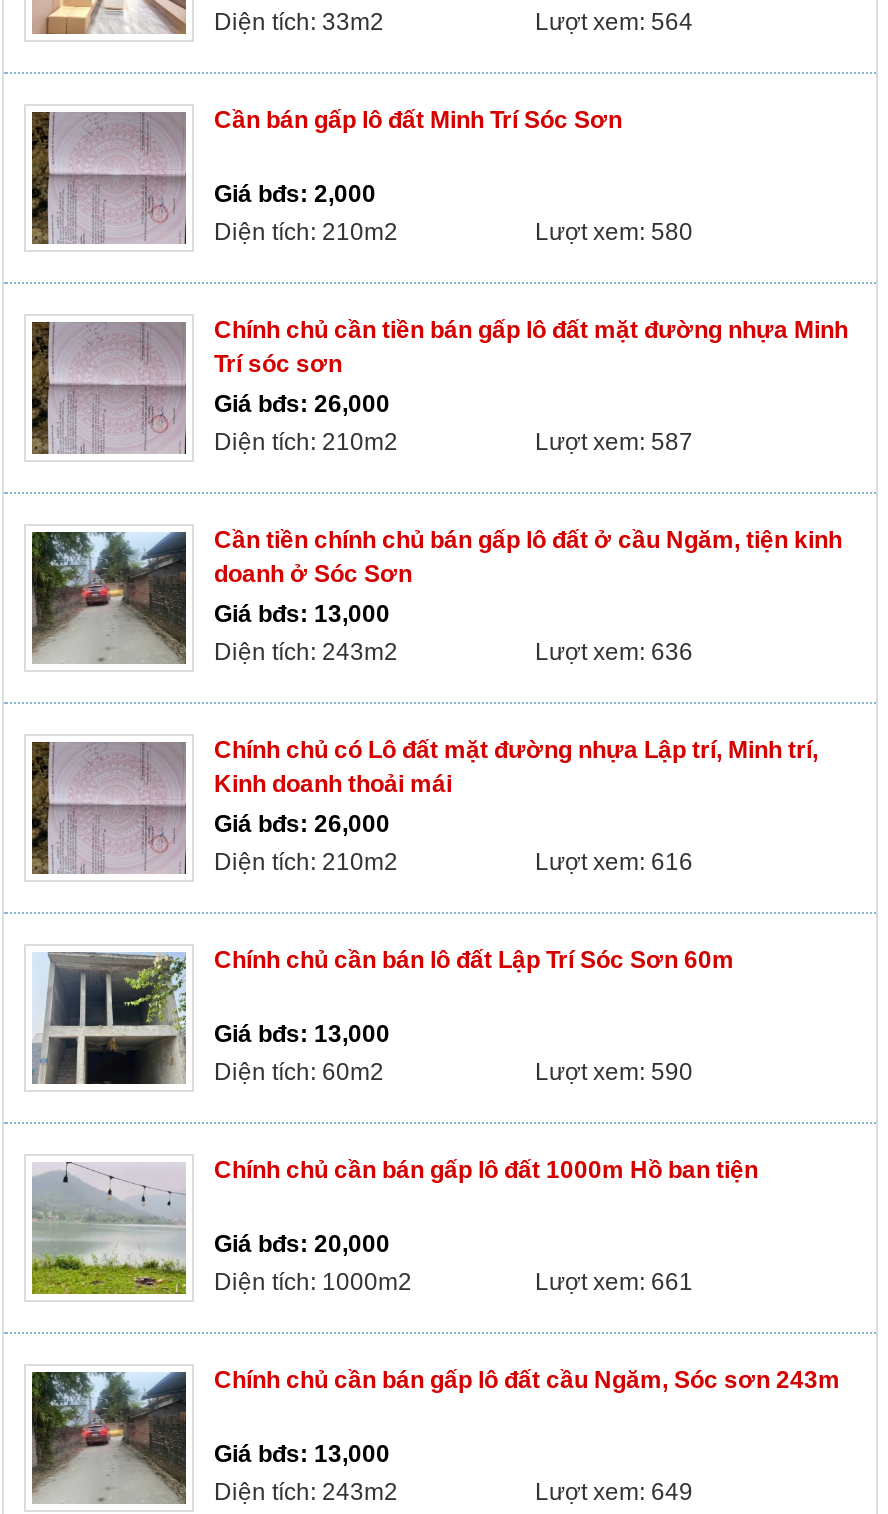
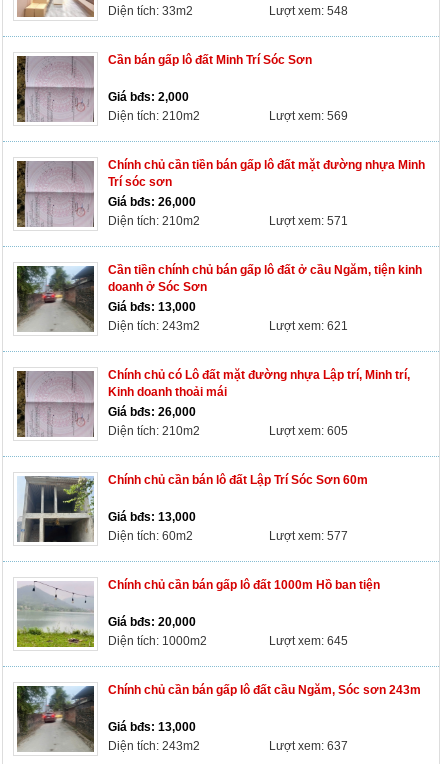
- Lượt xem: 564
+ Lượt xem: 548

- Lượt xem: 580
+ Lượt xem: 569

- Lượt xem: 587
+ Lượt xem: 571

- Lượt xem: 636
+ Lượt xem: 621

- Lượt xem: 616
+ Lượt xem: 605

- Lượt xem: 590
+ Lượt xem: 577

- Lượt xem: 661
+ Lượt xem: 645

- Lượt xem: 649
+ Lượt xem: 637
